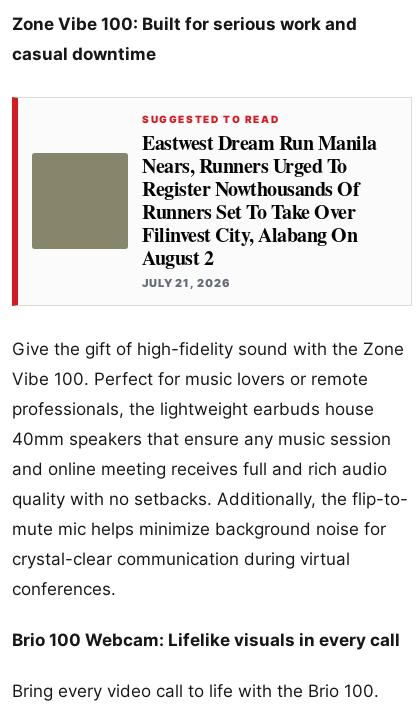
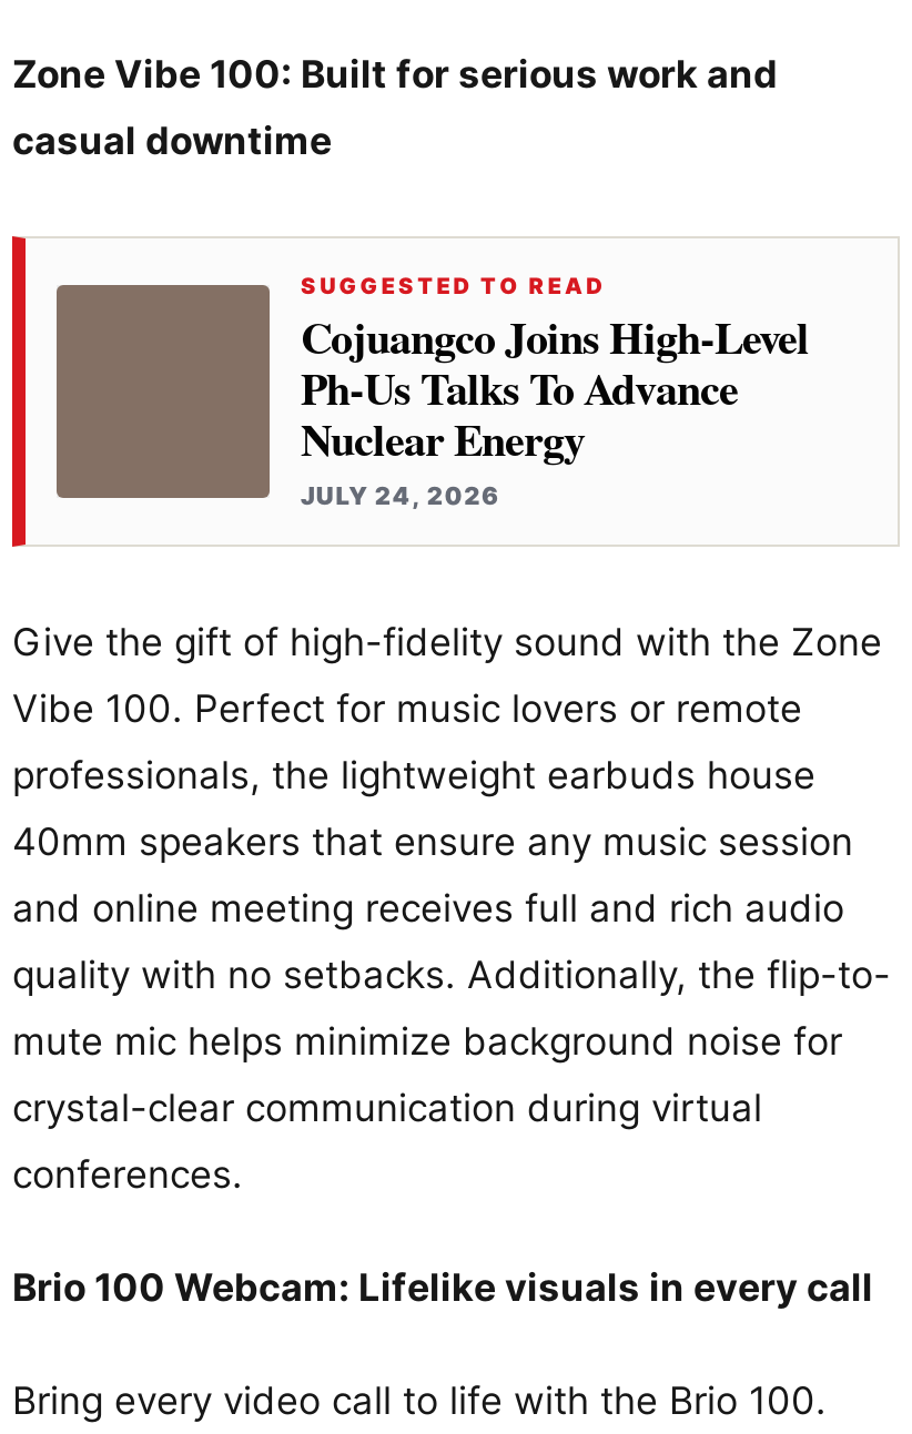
- Eastwest Dream Run Manila
- Nears, Runners Urged To
- Register Nowthousands Of
- Runners Set To Take Over
- Filinvest City, Alabang On
- August 2
- JULY 21, 2026
+ Cojuangco Joins High-Level
+ Ph-Us Talks To Advance
+ Nuclear Energy
+ JULY 24, 2026
